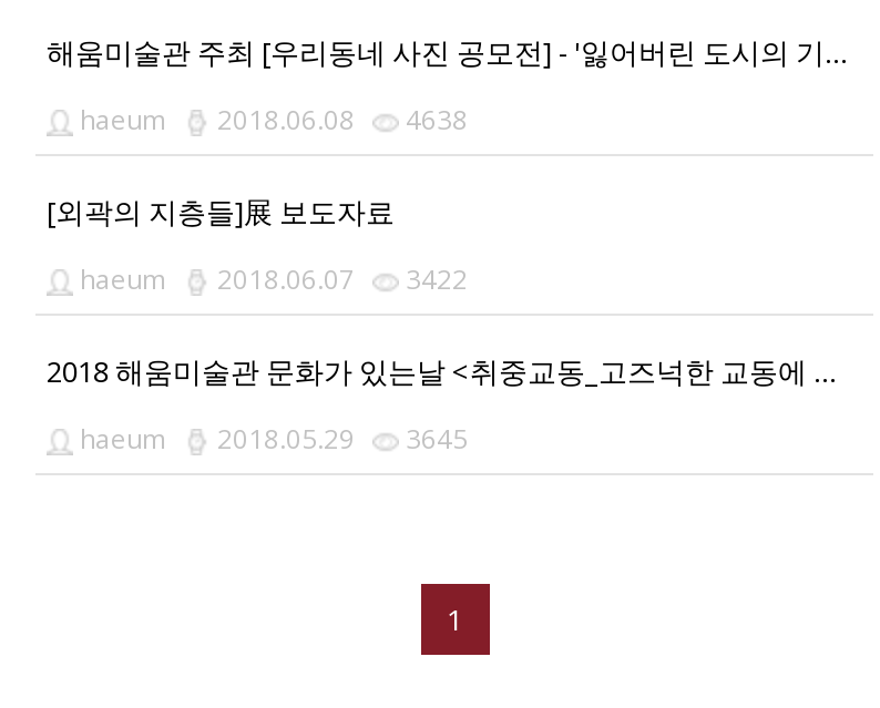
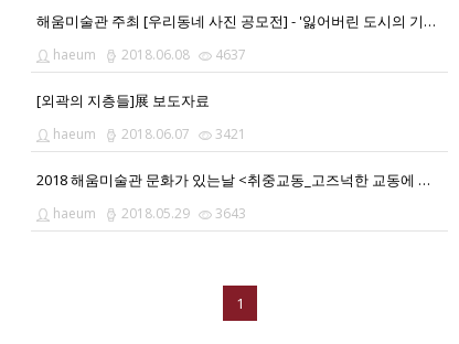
- haeum 2018.06.08 4638
+ haeum 2018.06.08 4637

- haeum 2018.06.07 3422
+ haeum 2018.06.07 3421

- haeum 2018.05.29 3645
+ haeum 2018.05.29 3643
